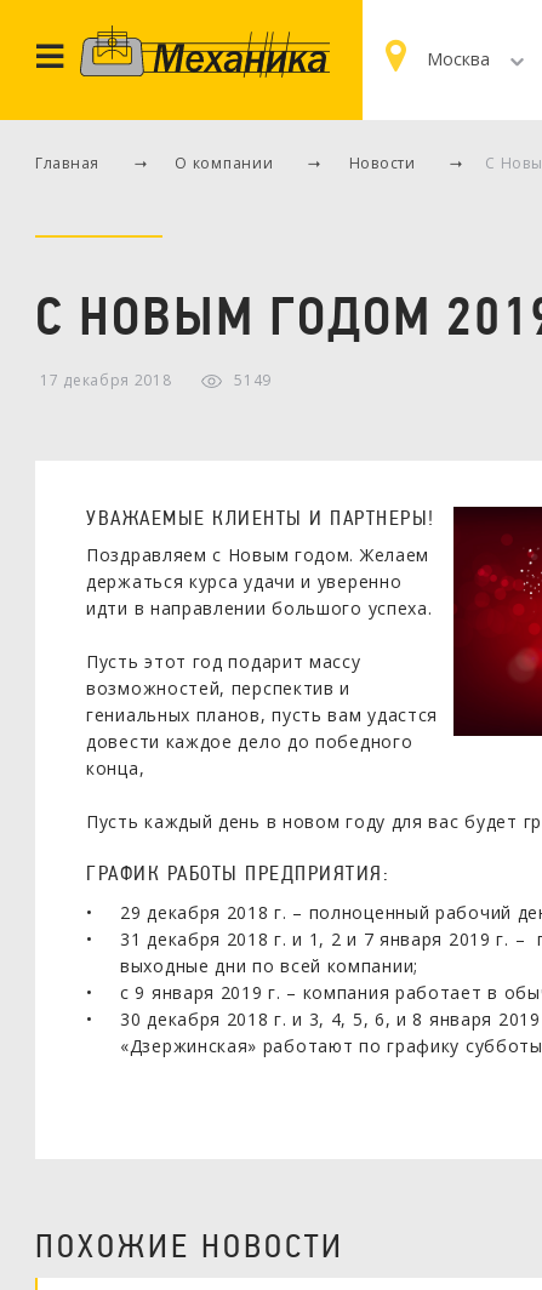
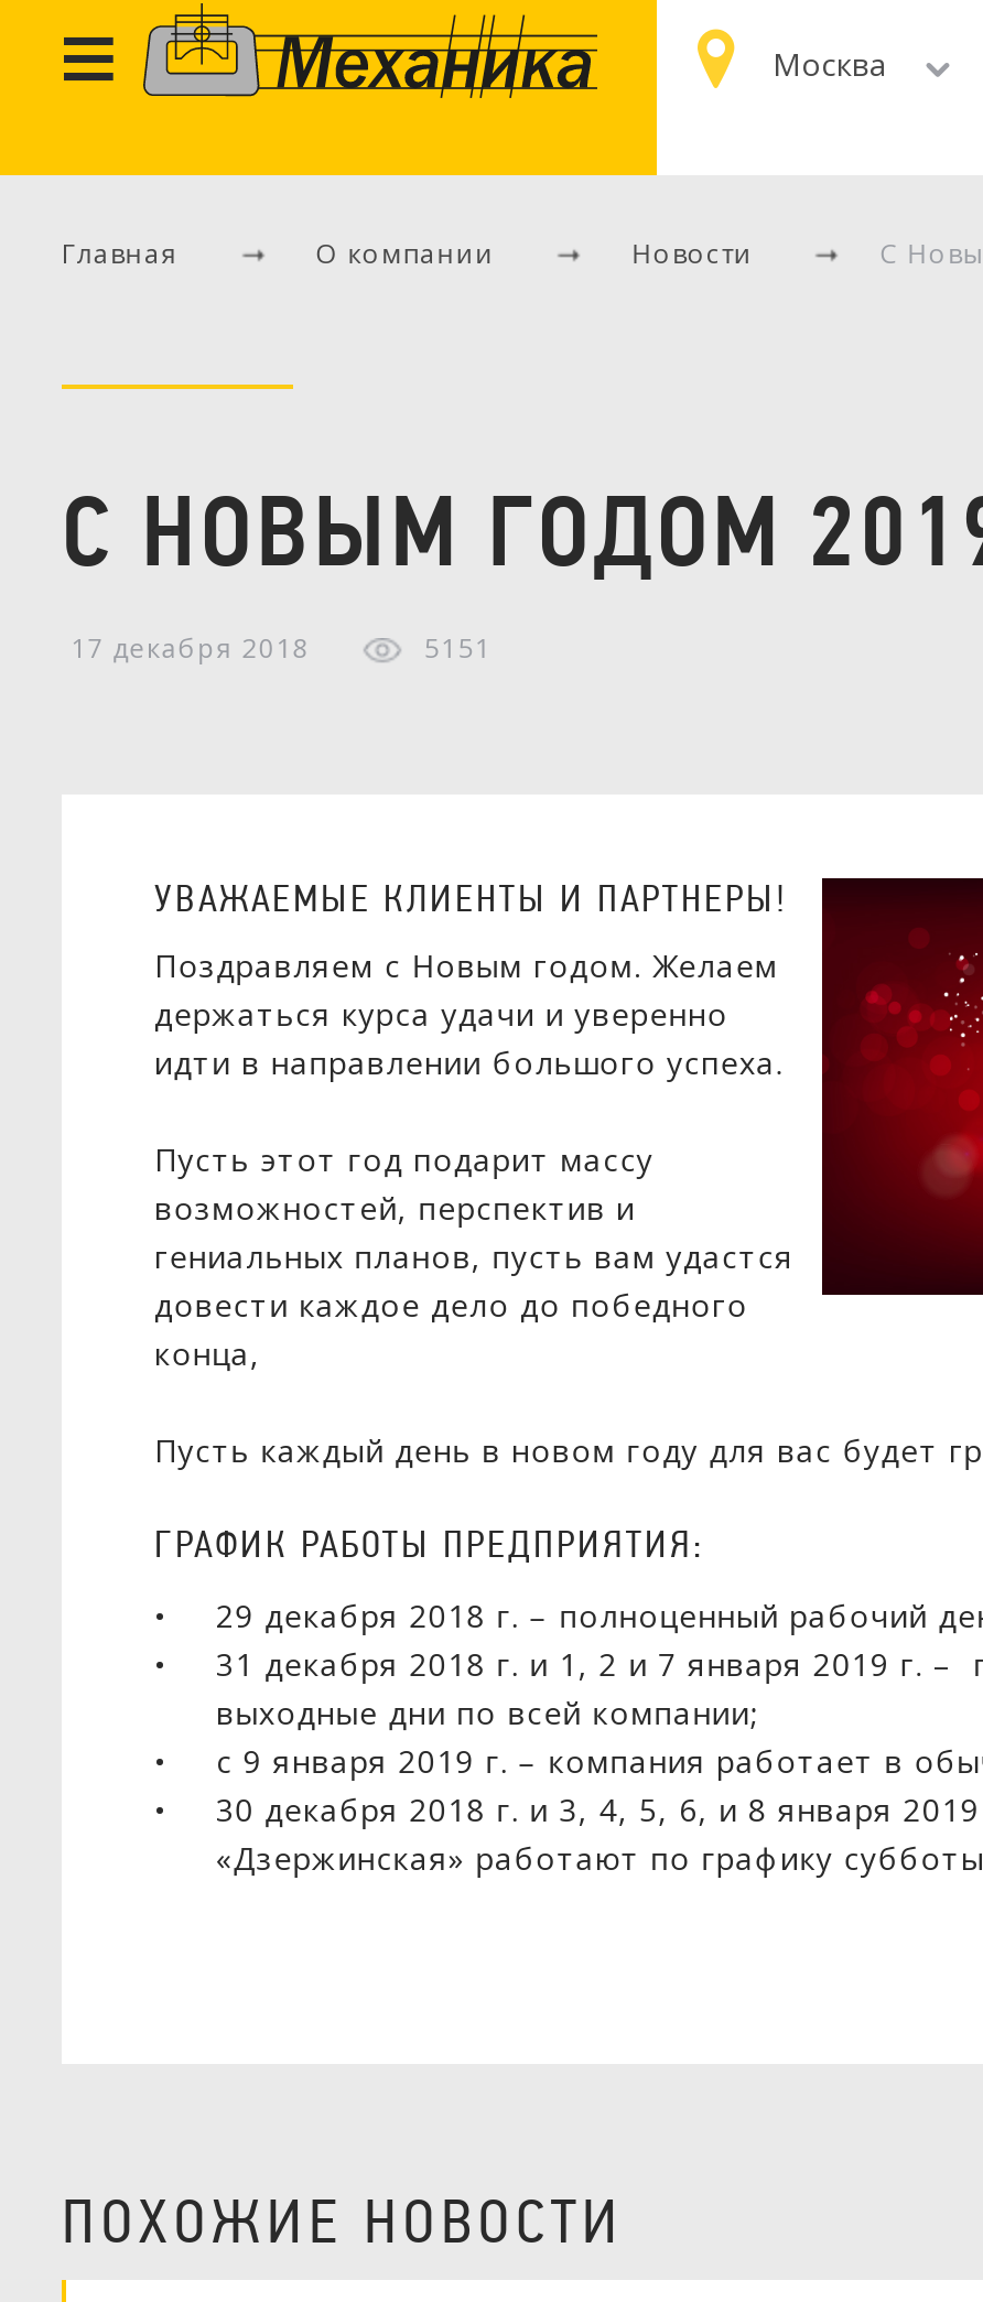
- 5149
+ 5151
